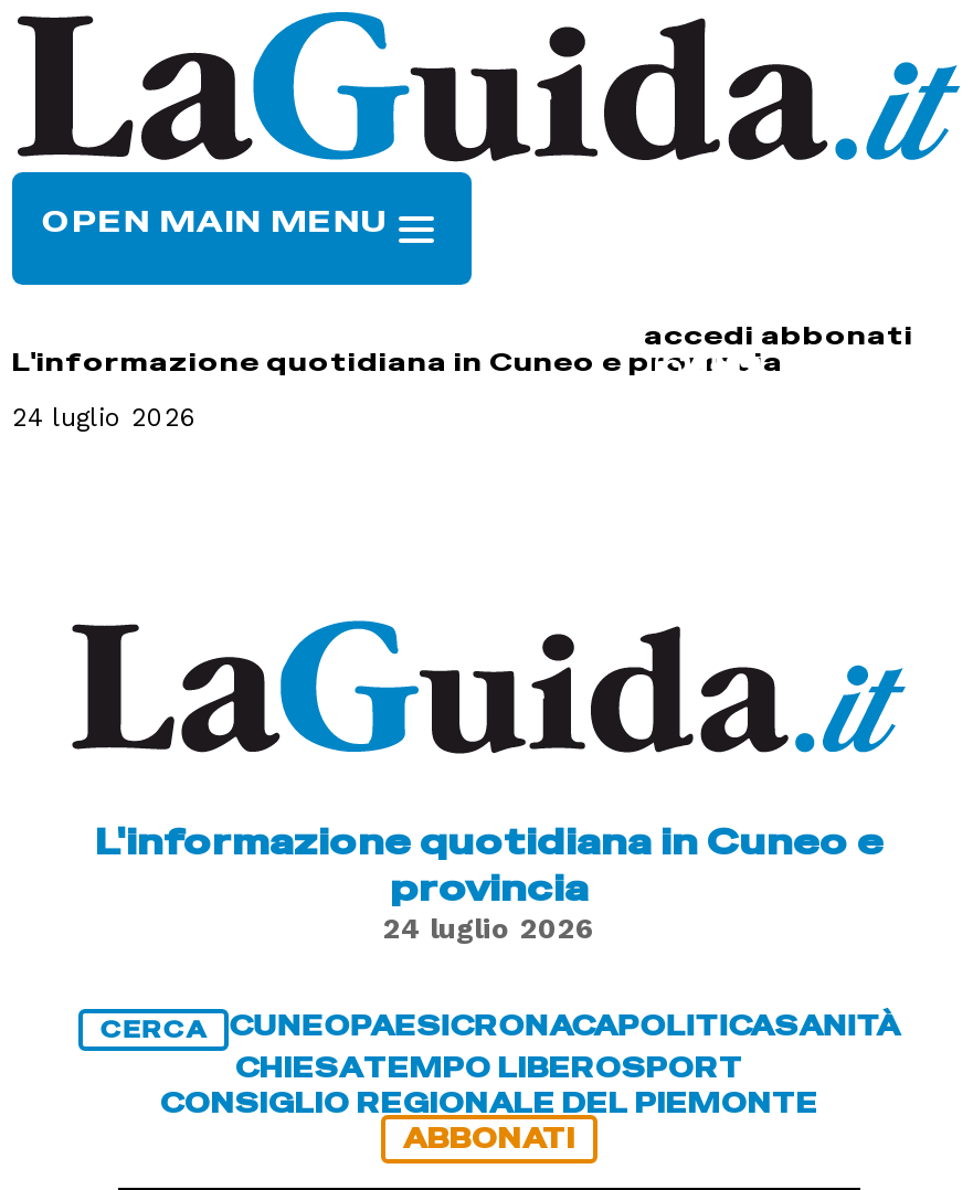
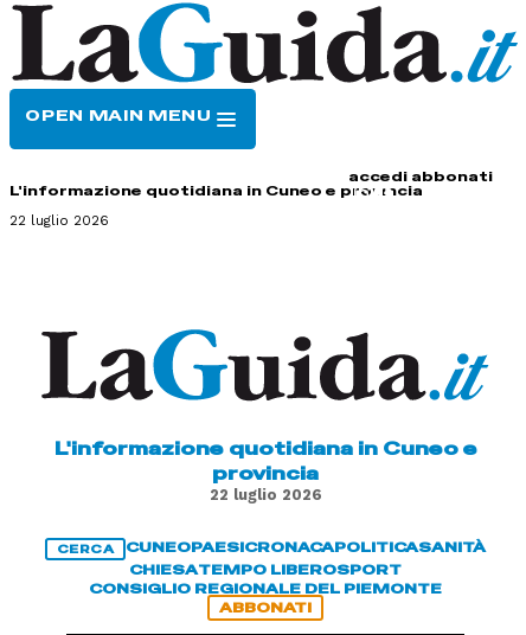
- 24 luglio 2026
+ 22 luglio 2026

- 24 luglio 2026
+ 22 luglio 2026
